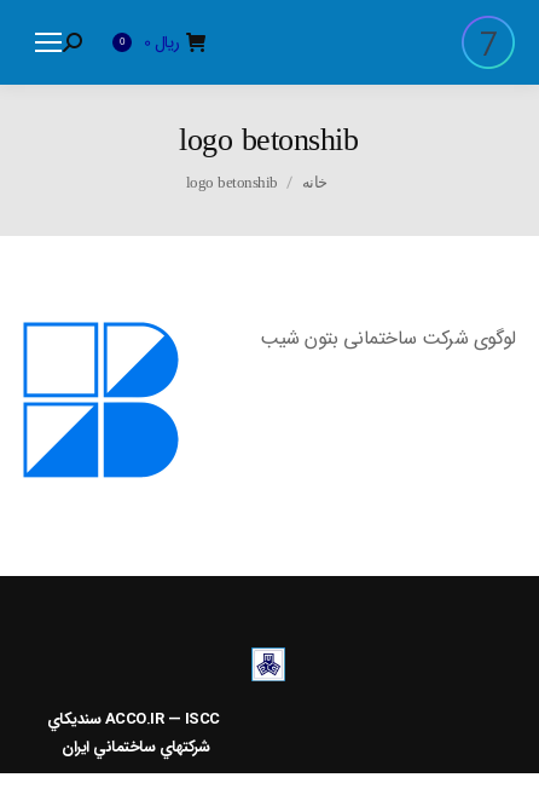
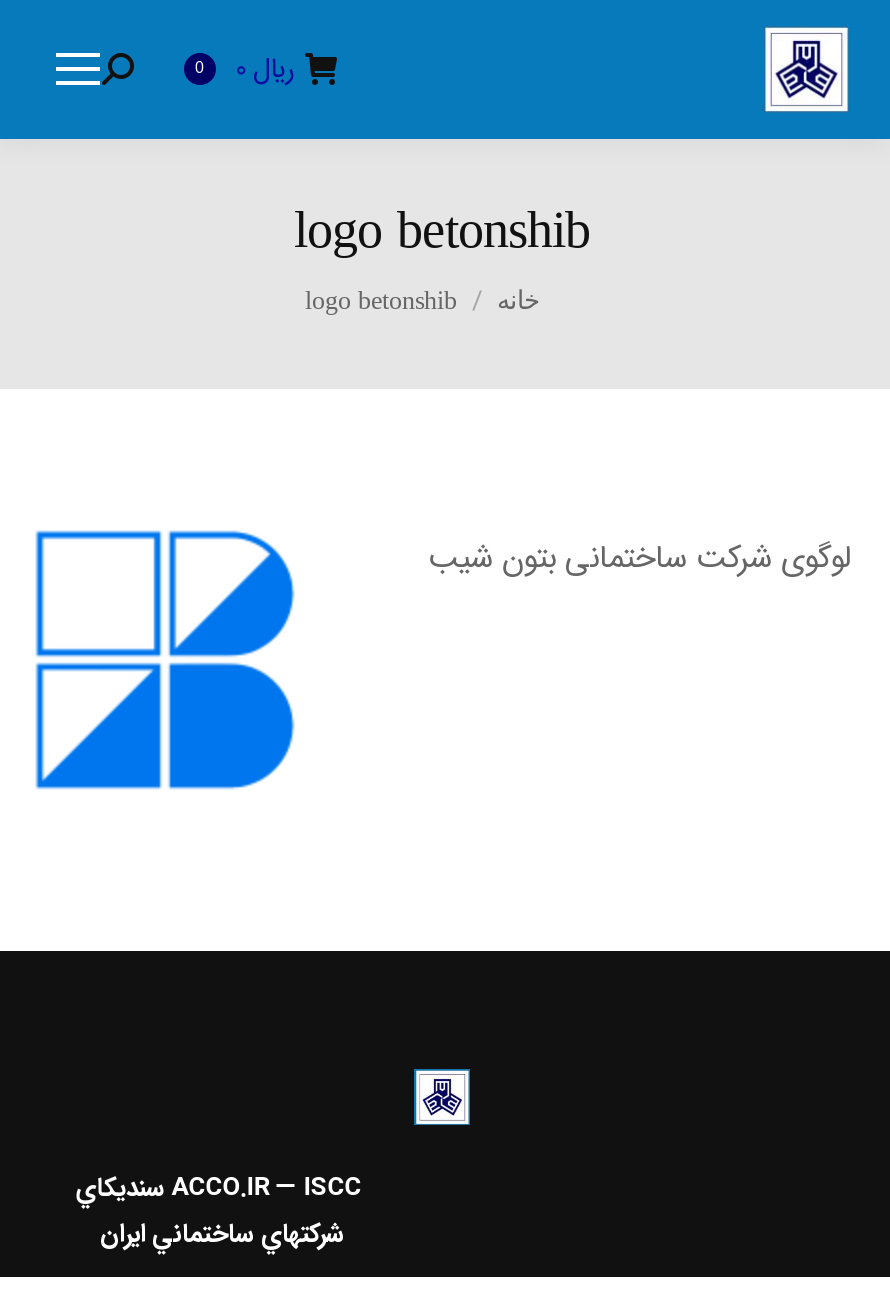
- [image]
+ [image]
